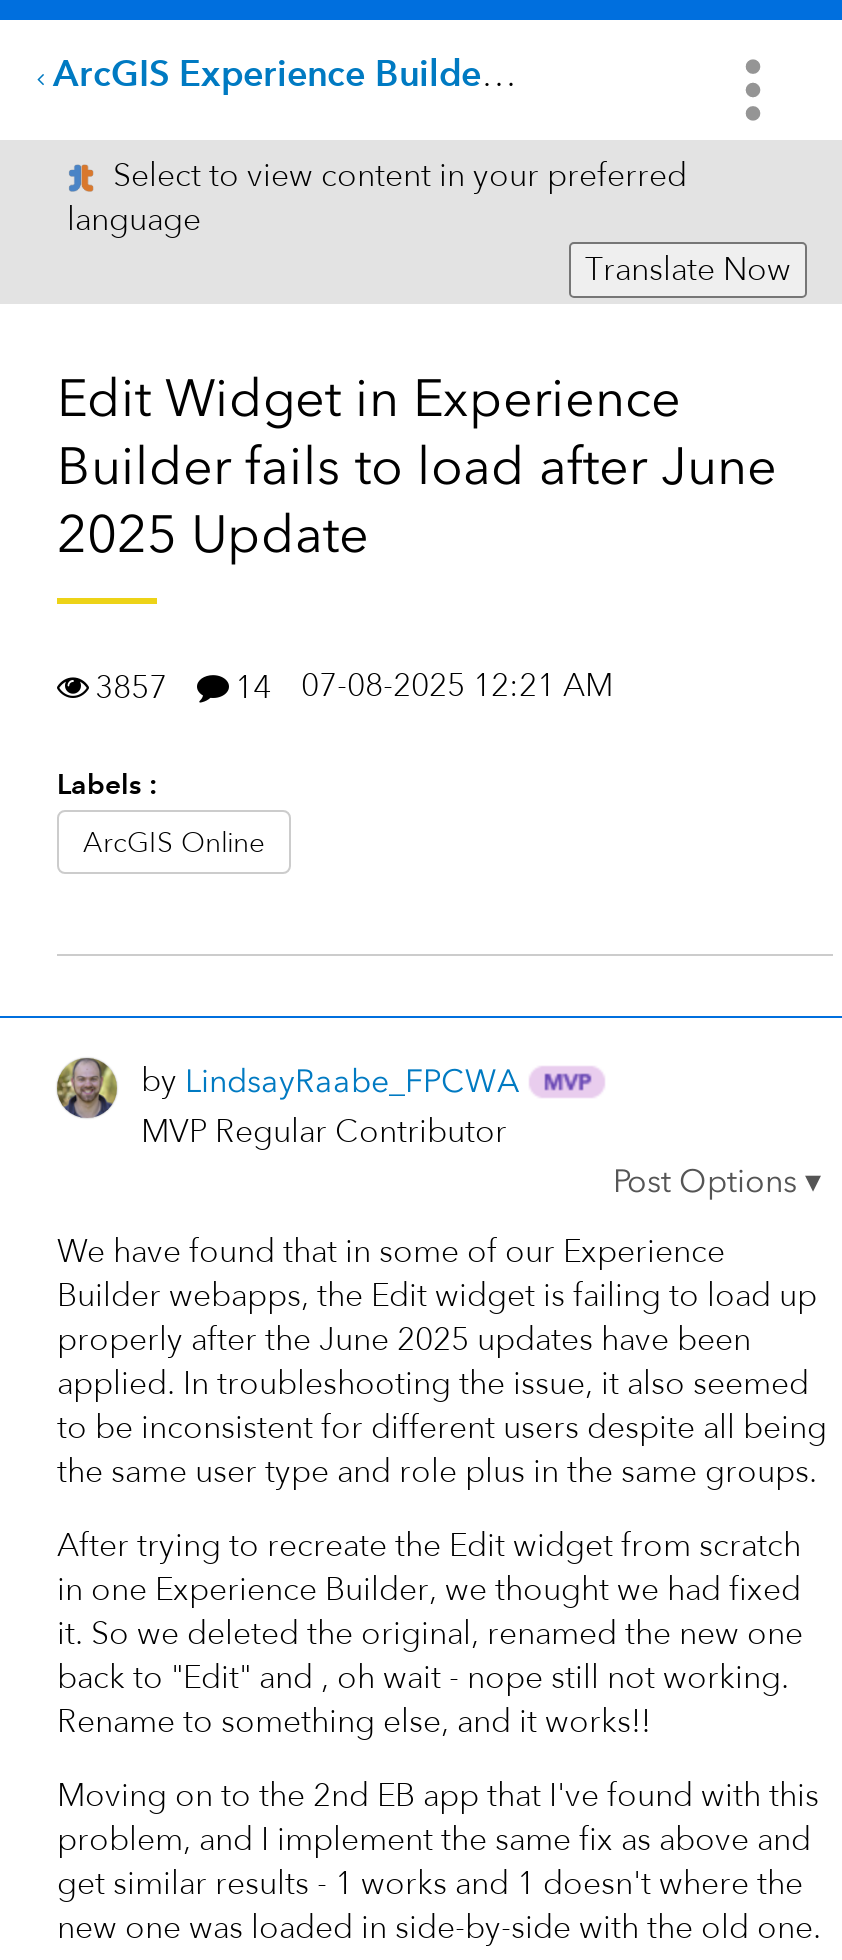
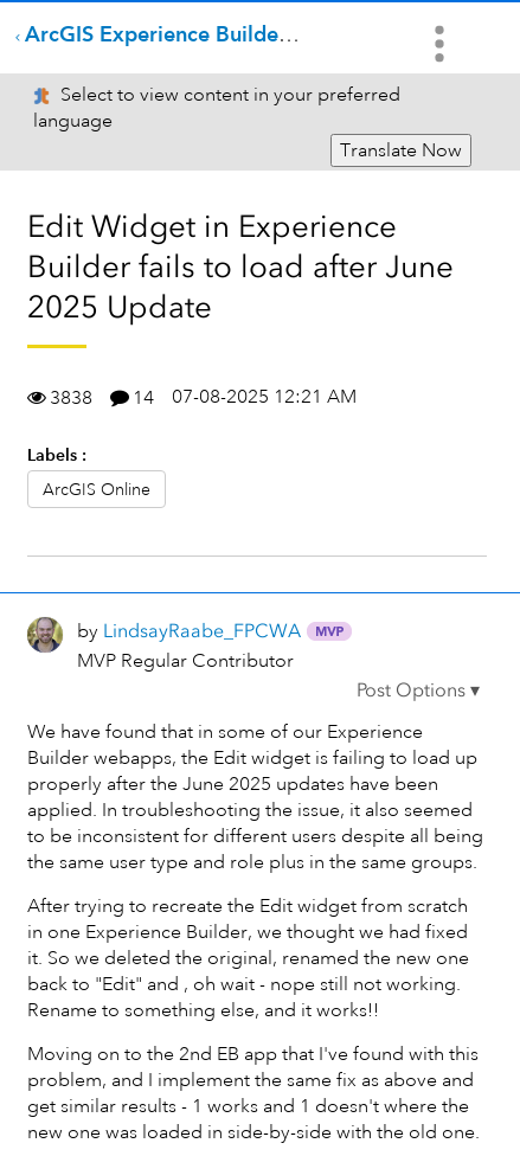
- 3857 14 07-08-2025 12:21 AM
+ 3838 14 07-08-2025 12:21 AM
